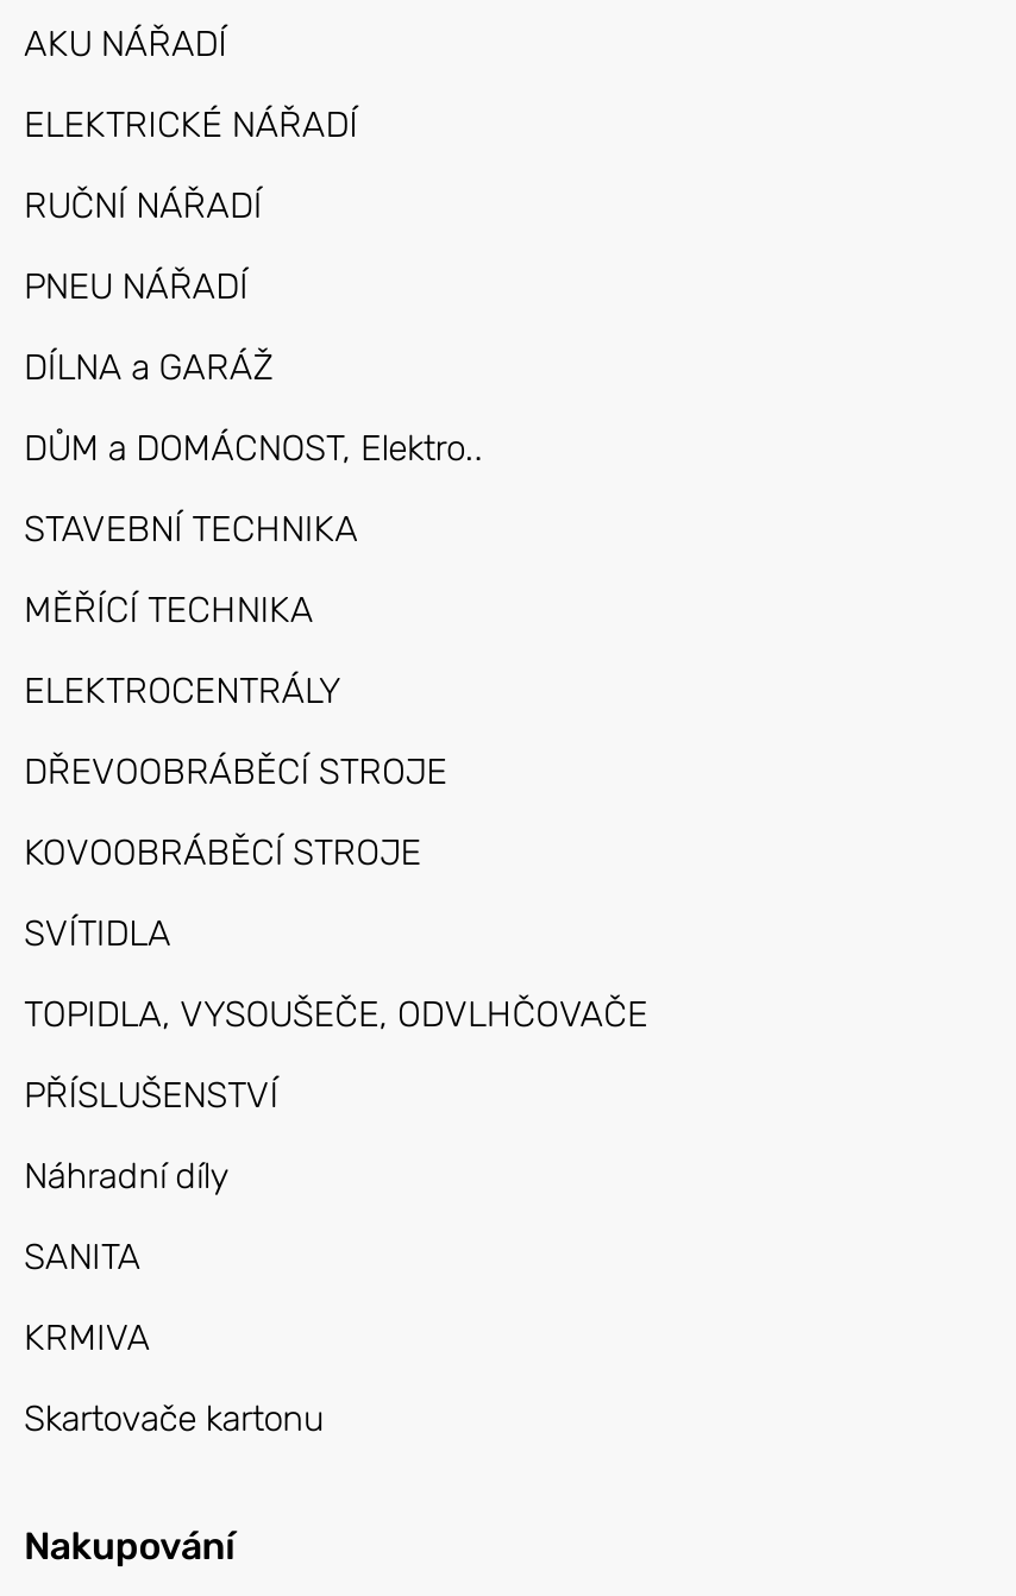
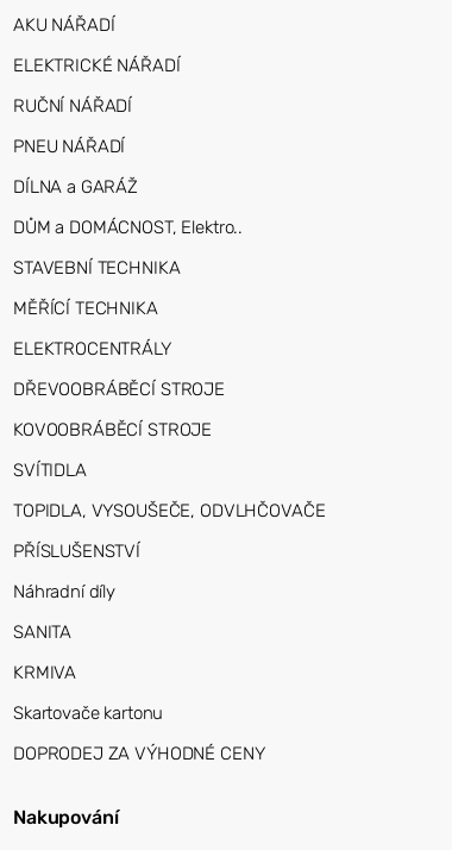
+ DOPRODEJ ZA VÝHODNÉ CENY
